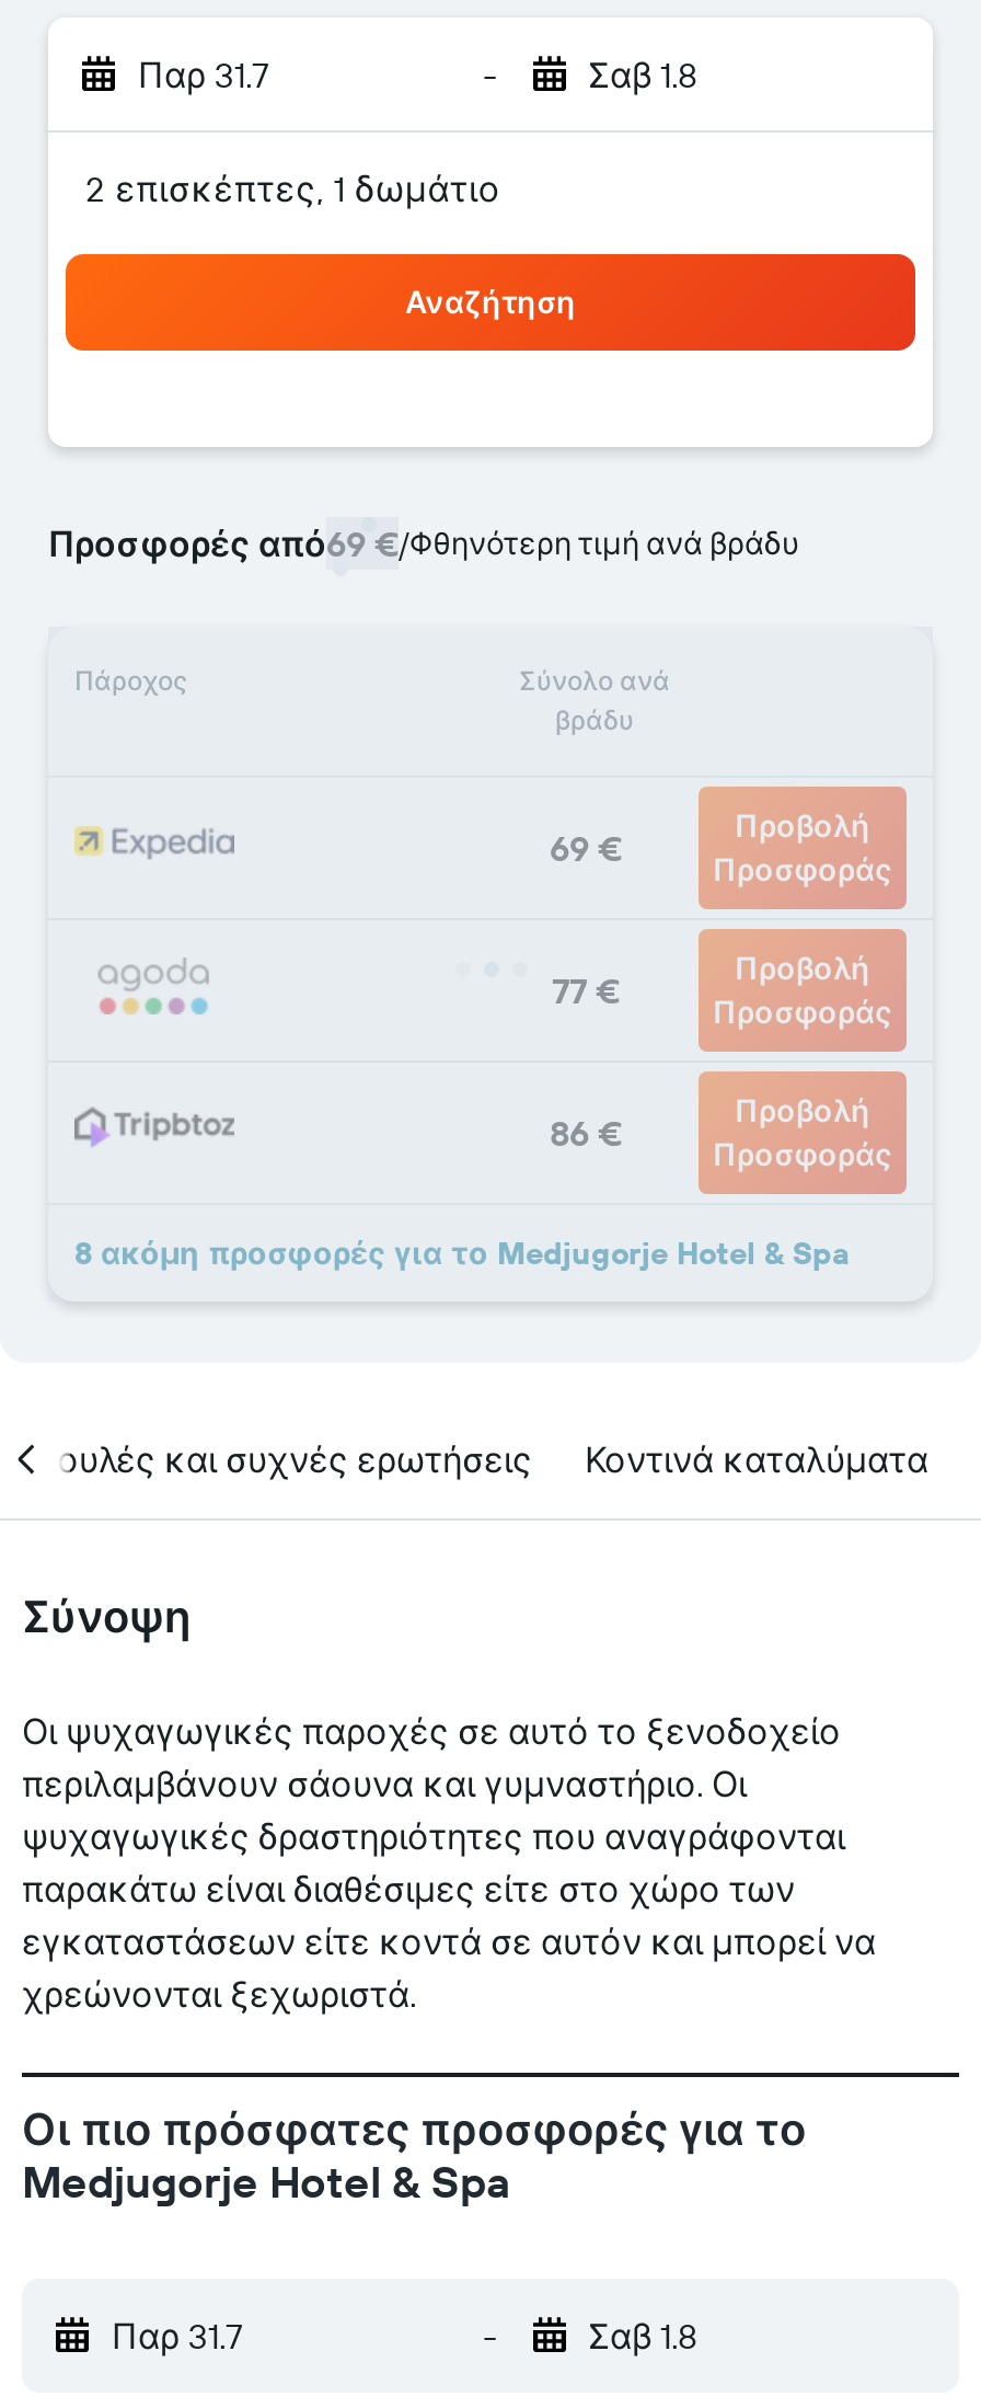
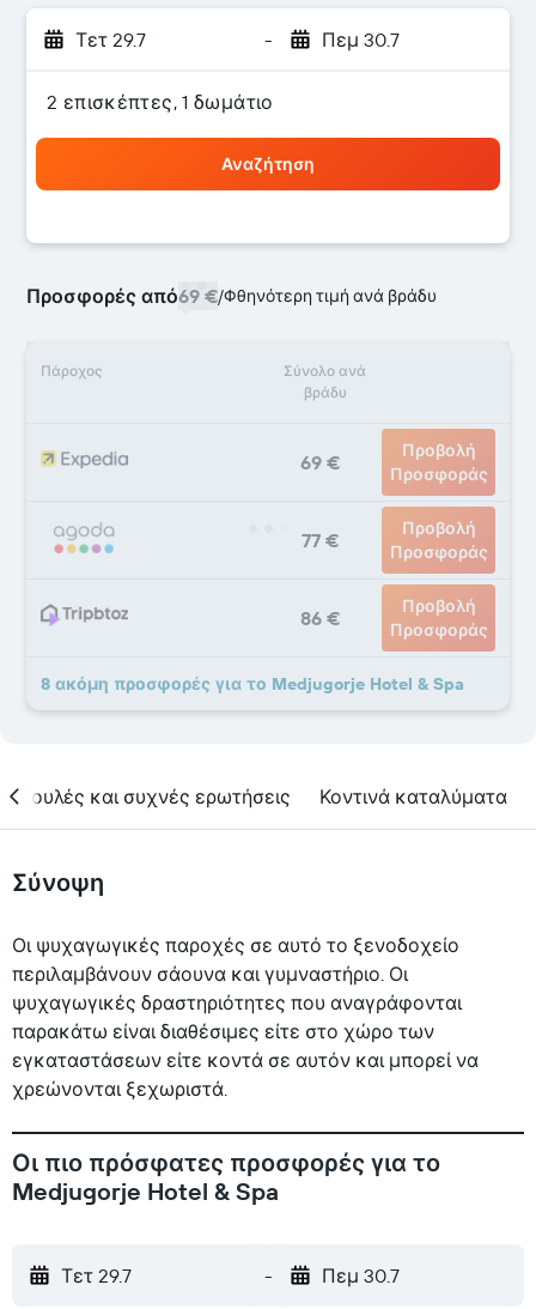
- Παρ 31.7
+ Τετ 29.7

- Σαβ 1.8
+ Πεμ 30.7

- Παρ 31.7
+ Τετ 29.7

- Σαβ 1.8
+ Πεμ 30.7
